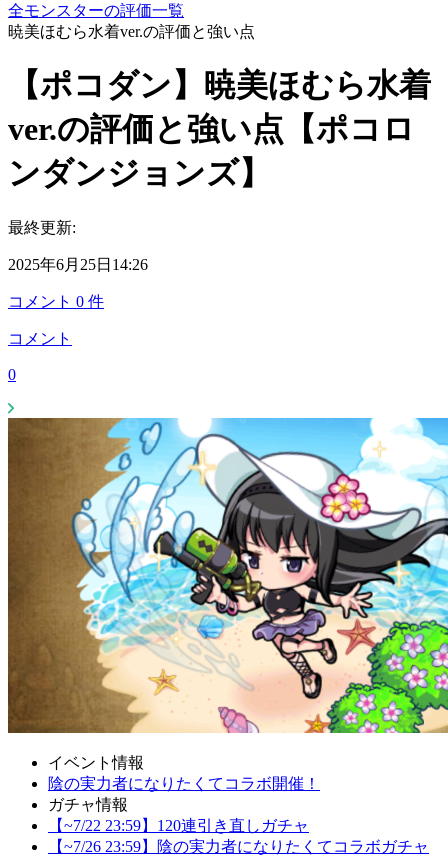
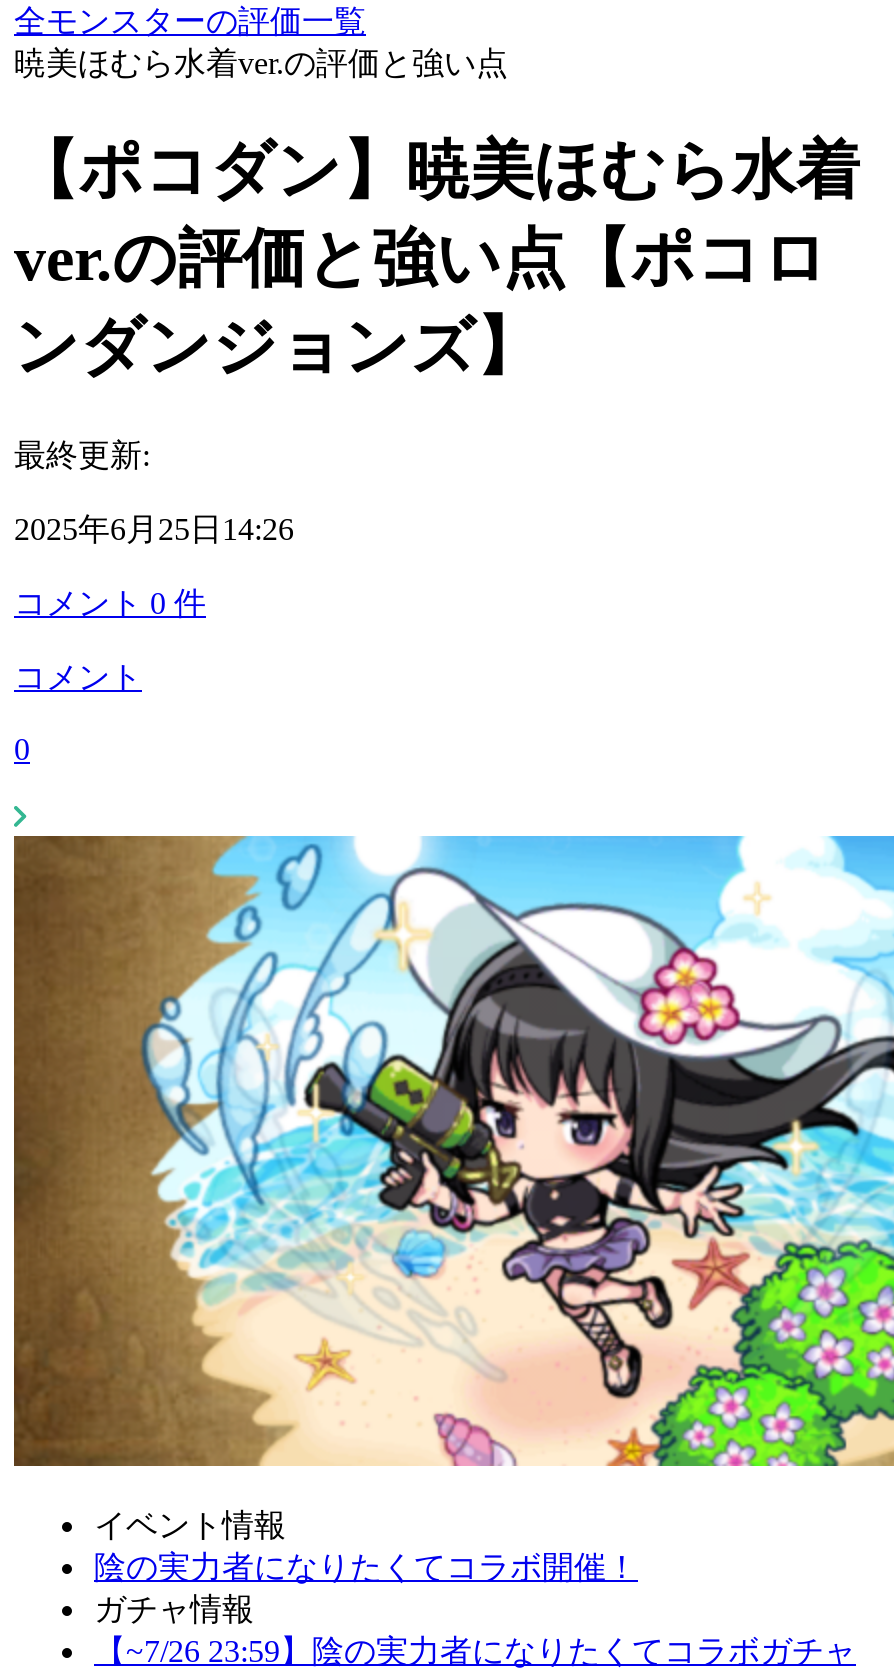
- 【~7/22 23:59】120連引き直しガチャ
